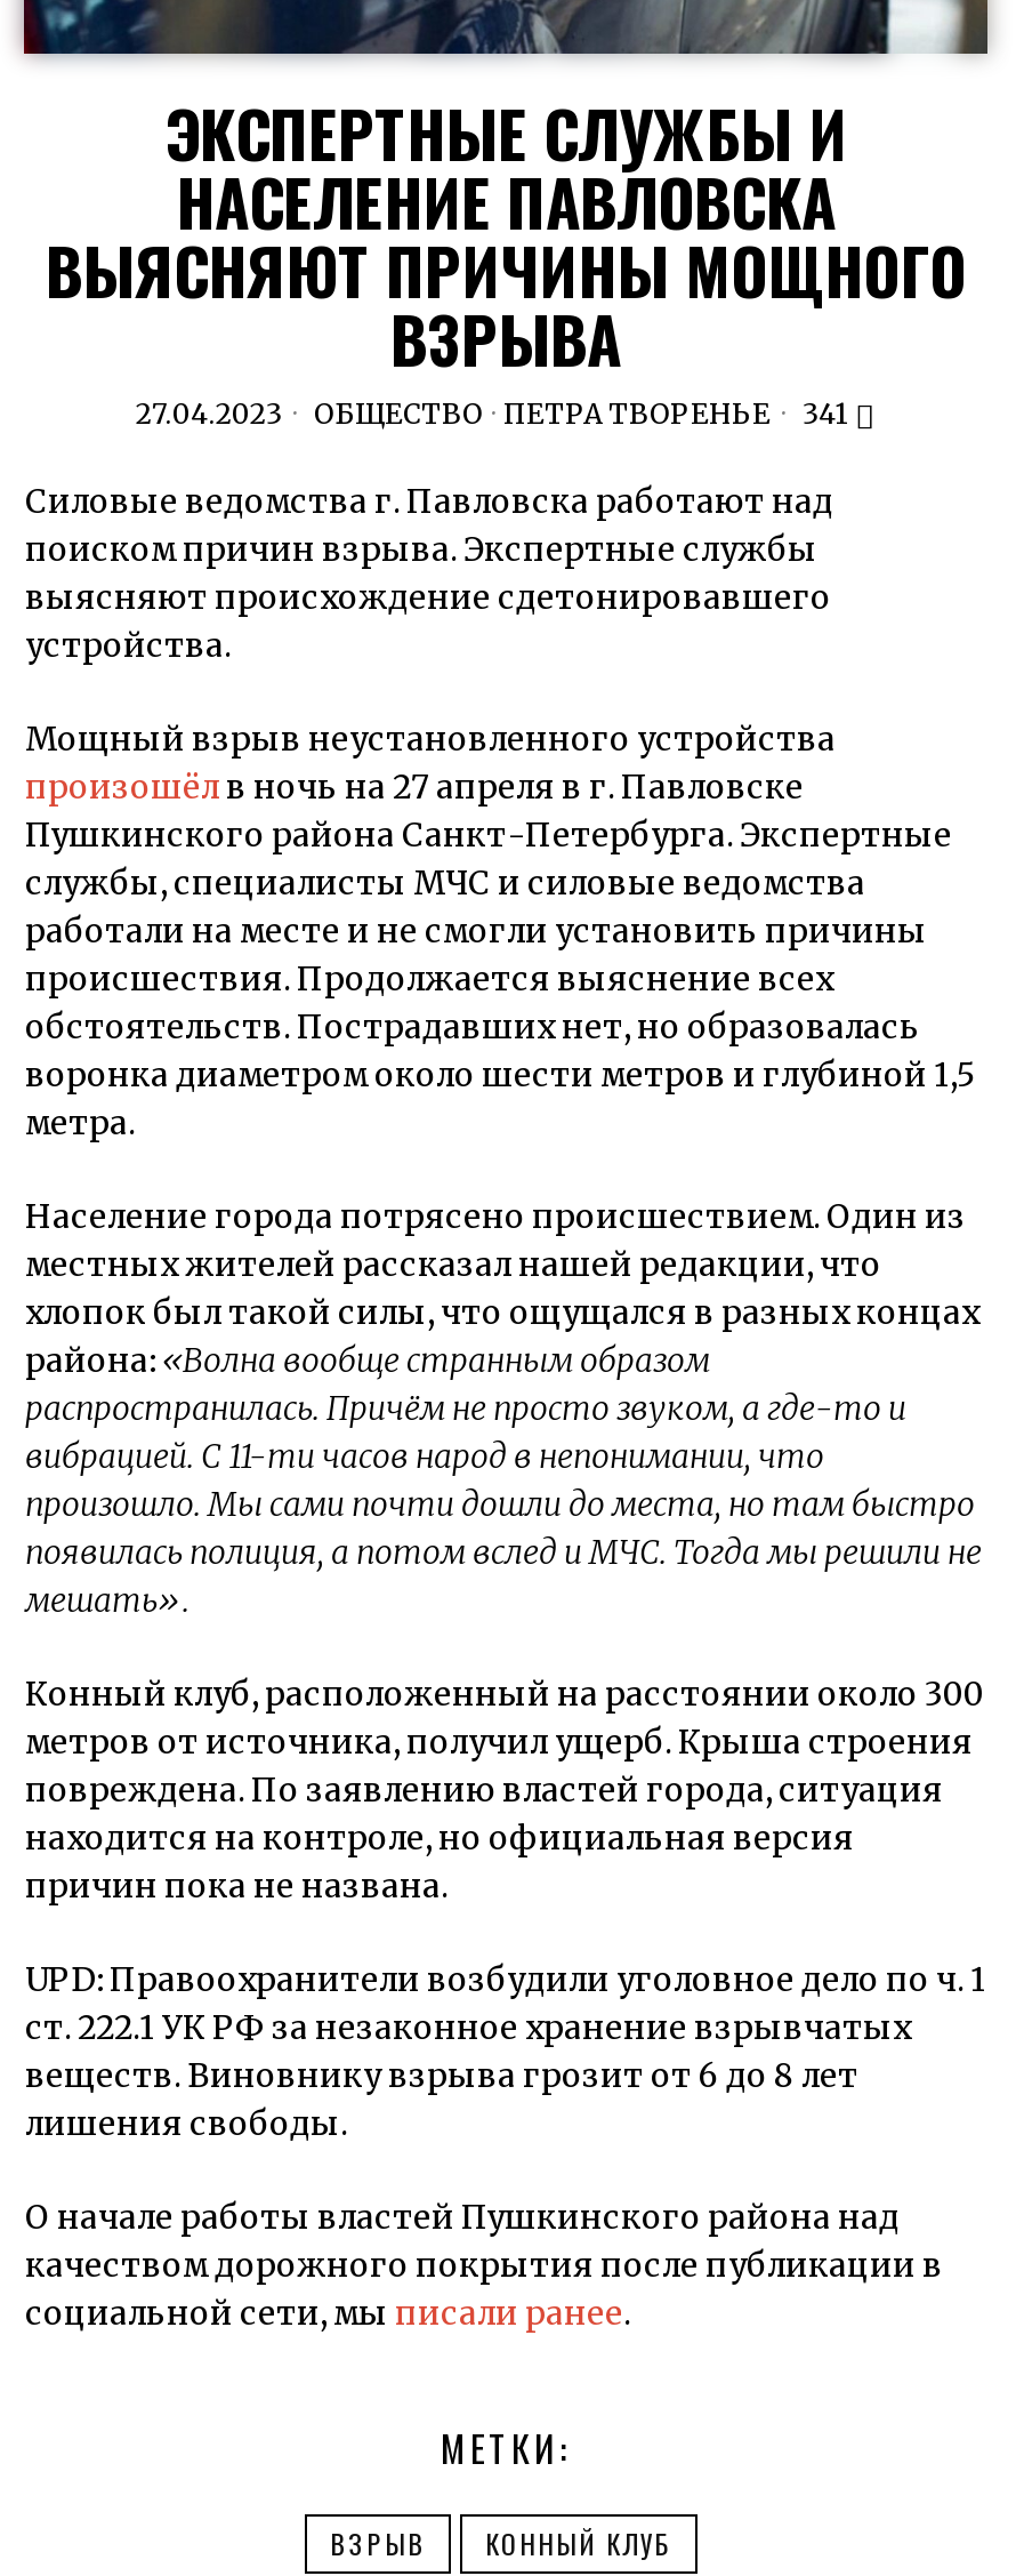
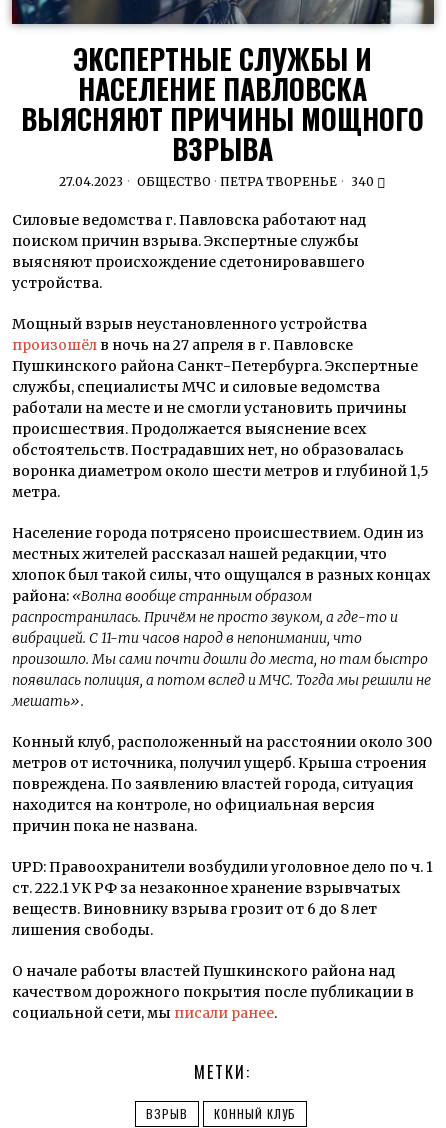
- 27.04.2023 ОБЩЕСТВО ПЕТРА ТВОРЕНЬЕ 341
+ 27.04.2023 ОБЩЕСТВО ПЕТРА ТВОРЕНЬЕ 340
